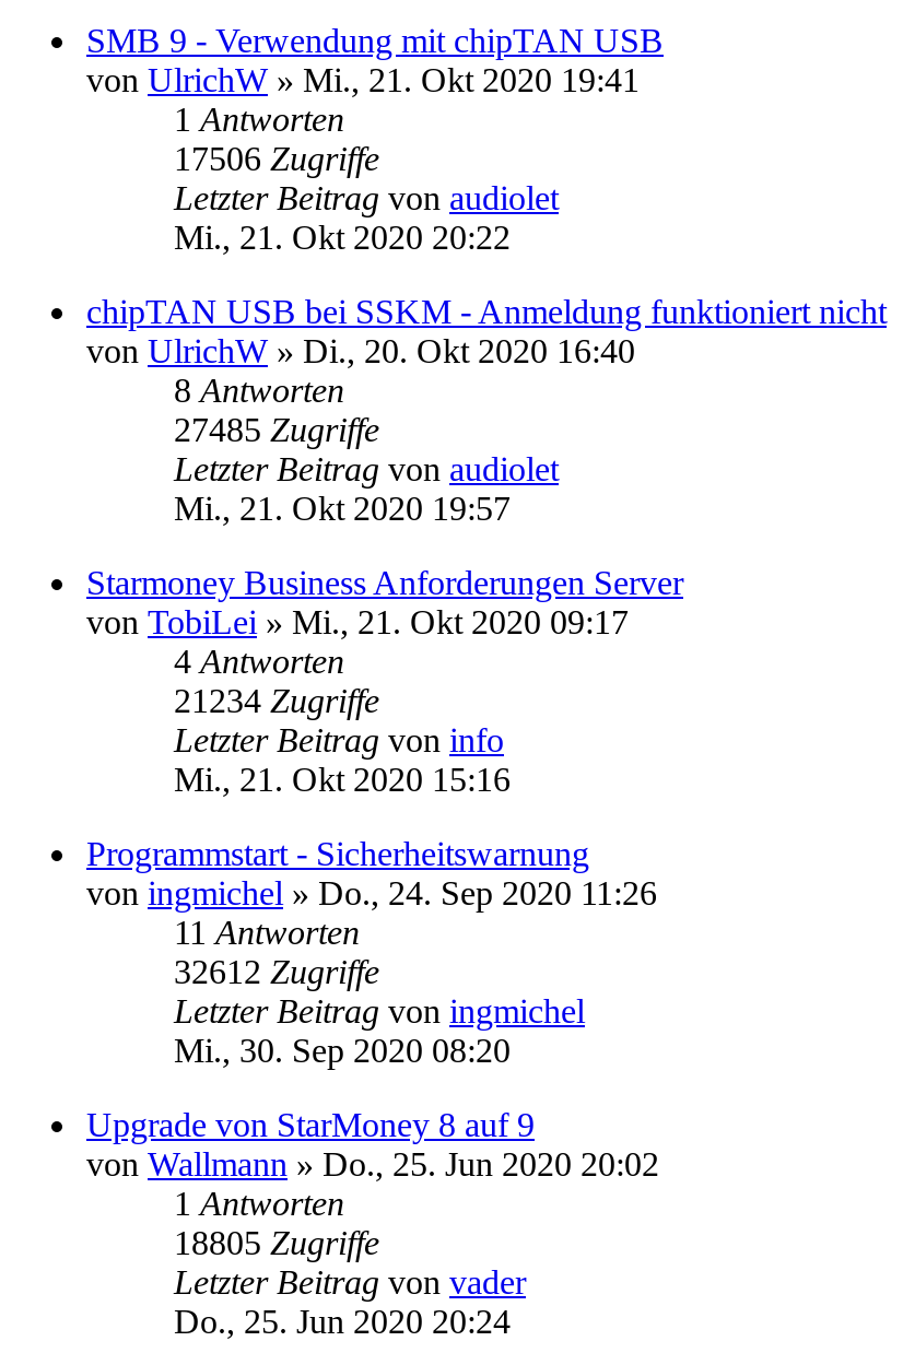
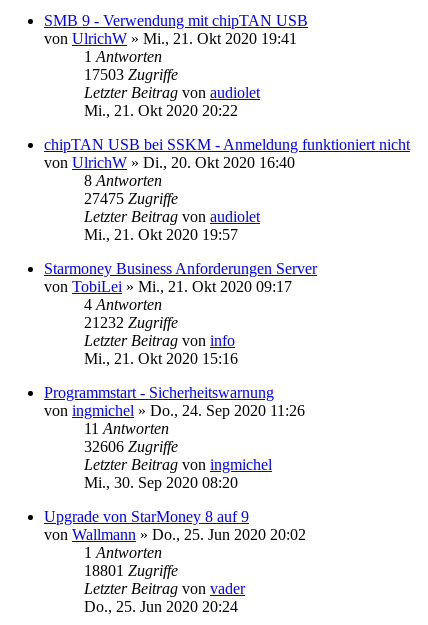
- 17506 Zugriffe
+ 17503 Zugriffe

- 27485 Zugriffe
+ 27475 Zugriffe

- 21234 Zugriffe
+ 21232 Zugriffe

- 32612 Zugriffe
+ 32606 Zugriffe

- 18805 Zugriffe
+ 18801 Zugriffe
